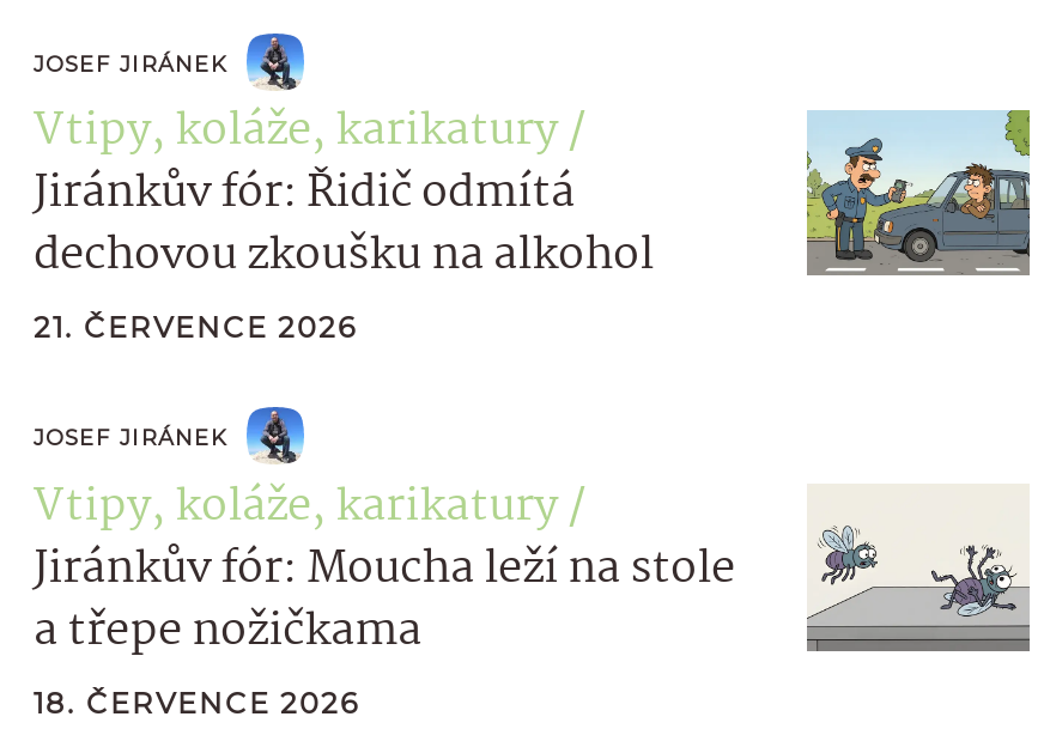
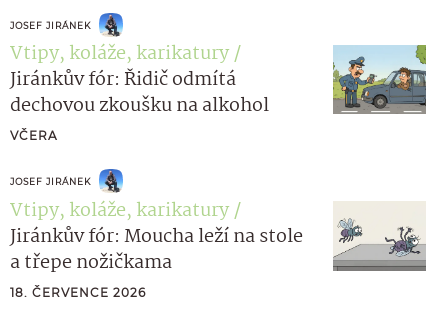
- 21. ČERVENCE 2026
+ VČERA
